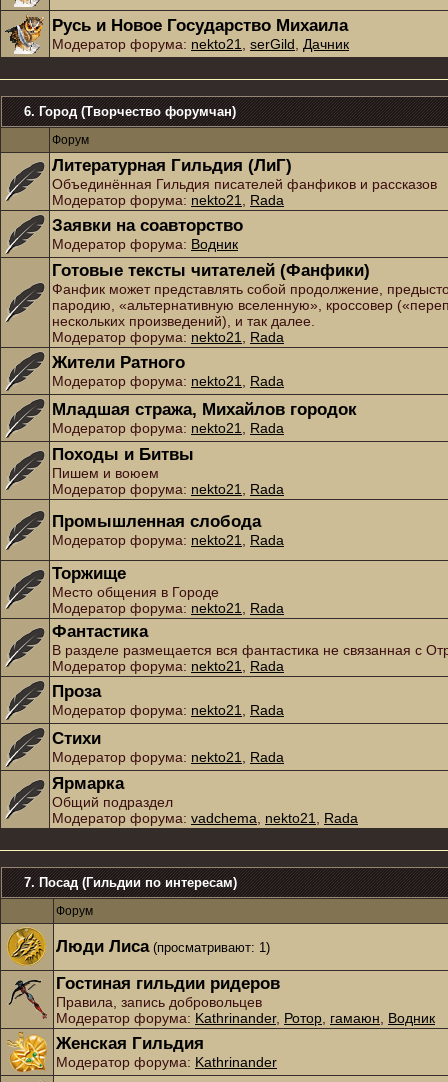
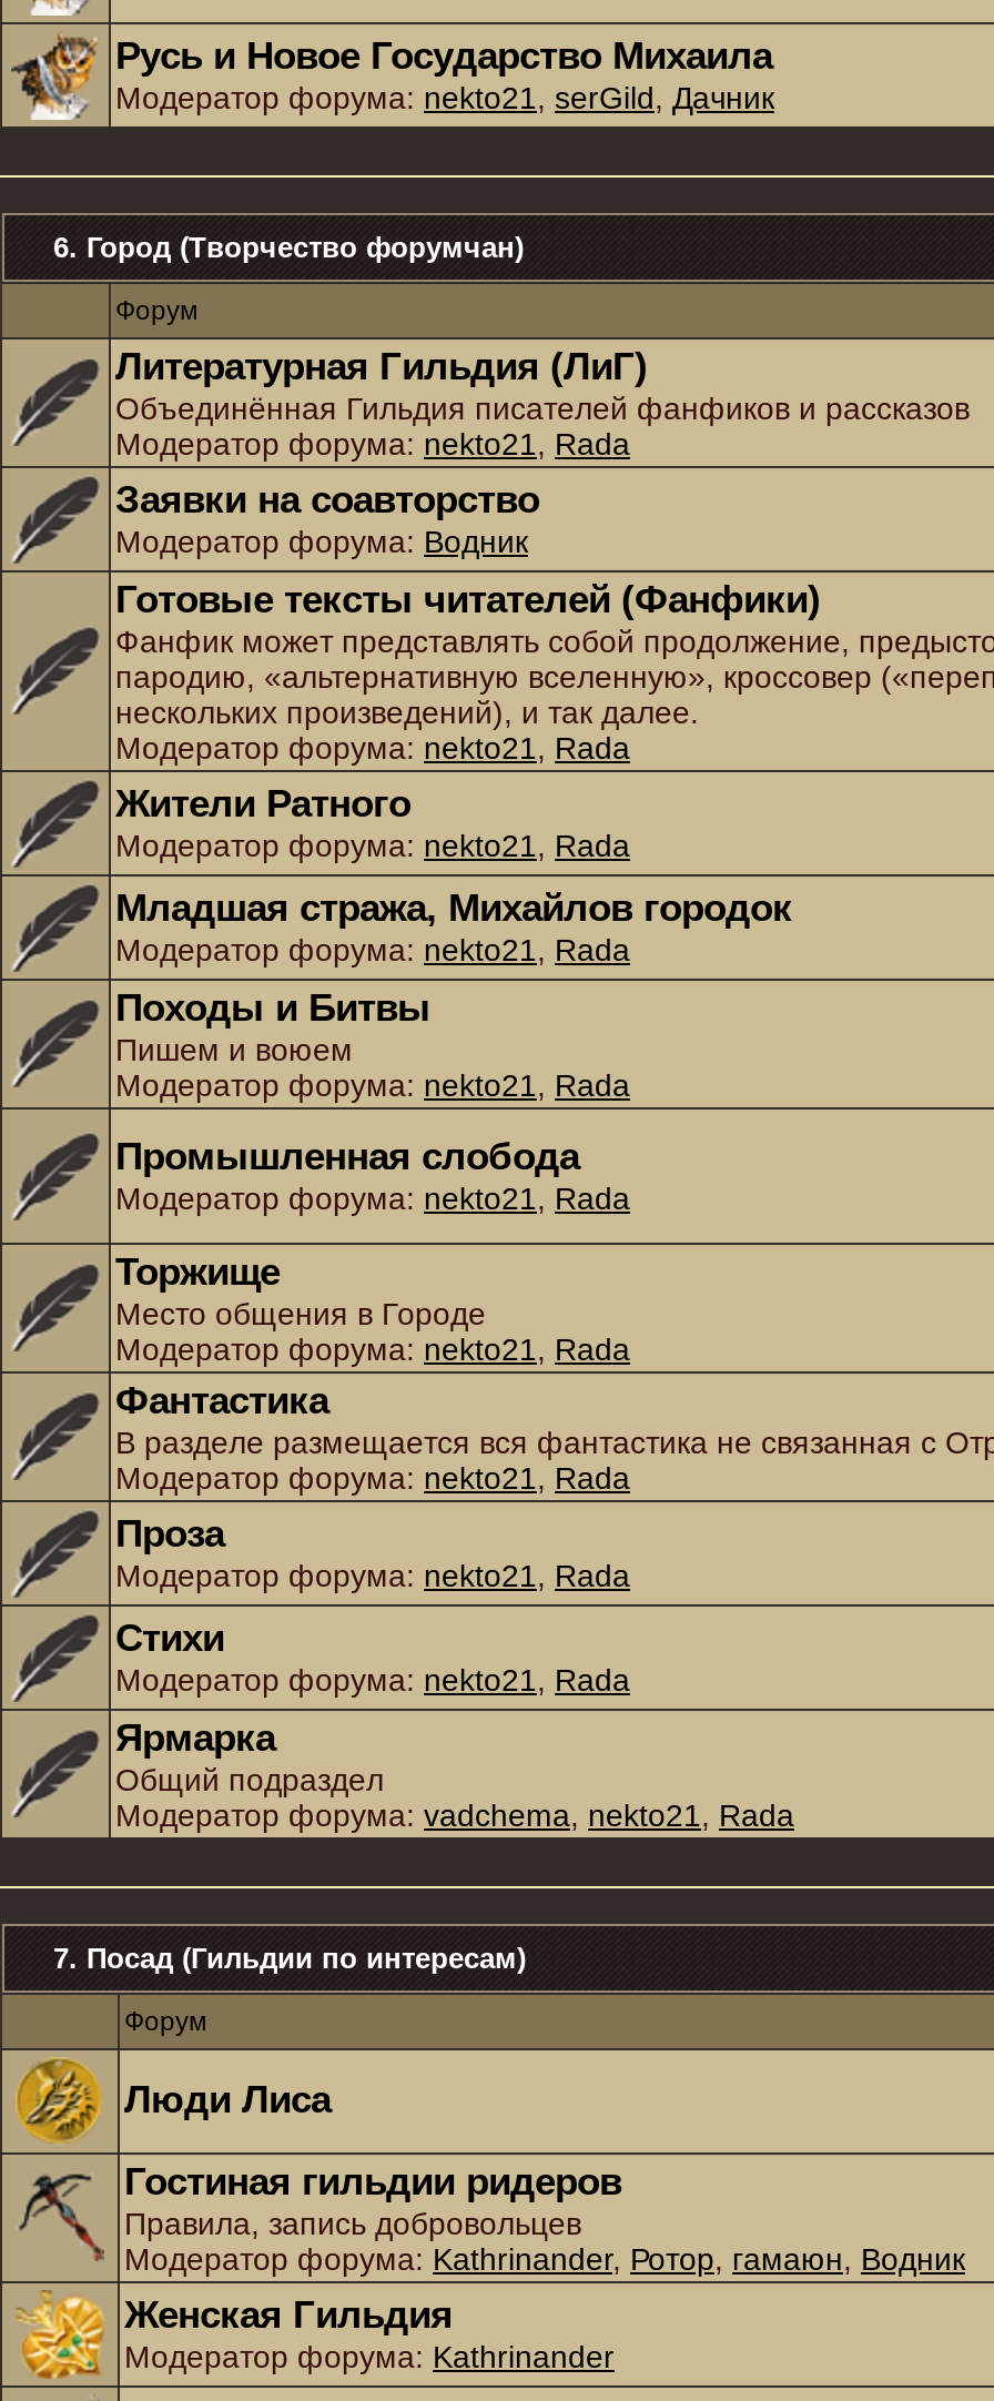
- Люди Лиса (просматривают: 1)
+ Люди Лиса
